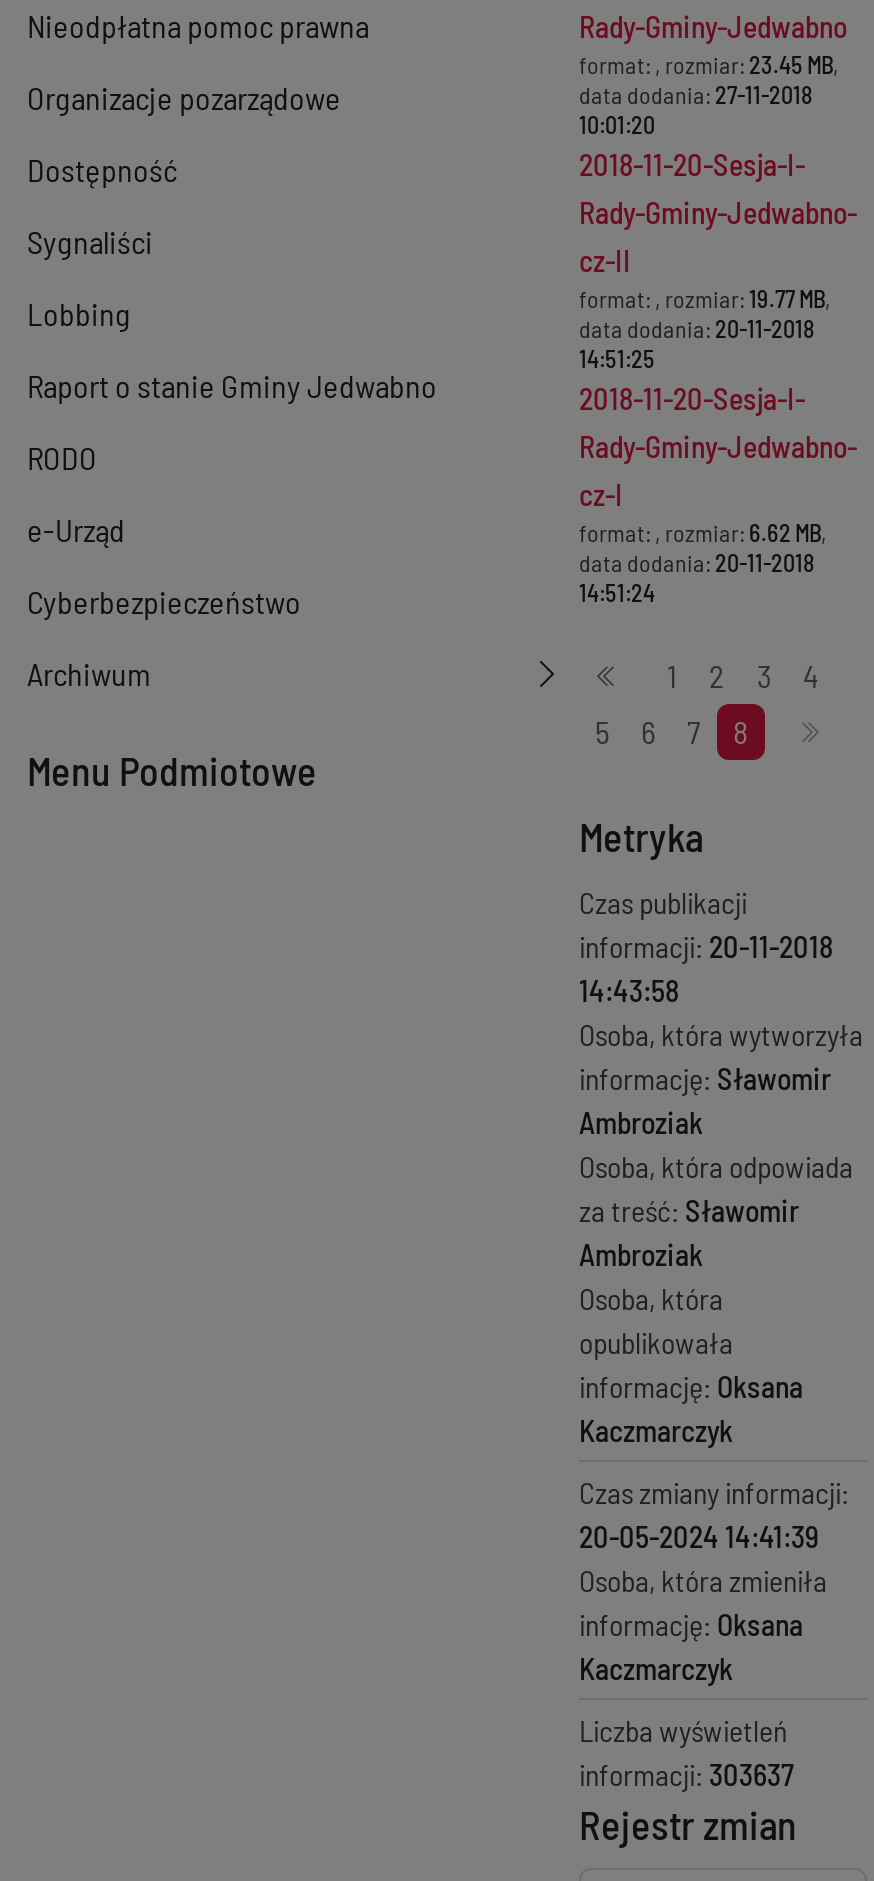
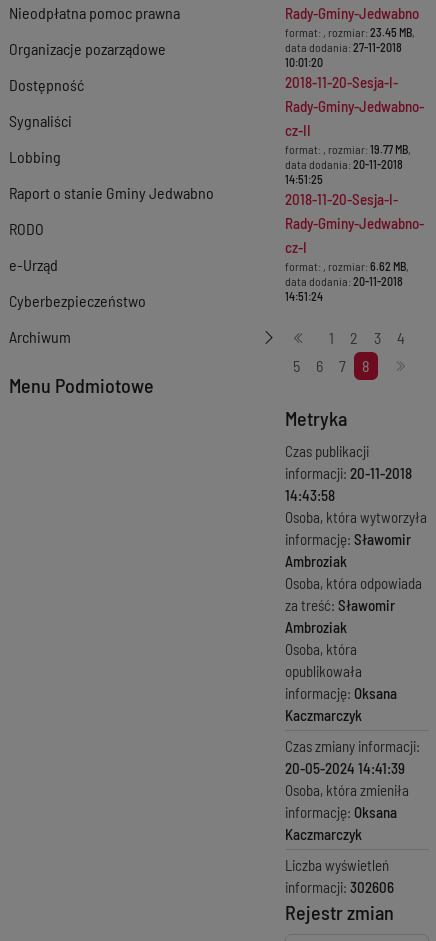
- informacji: 303637
+ informacji: 302606
